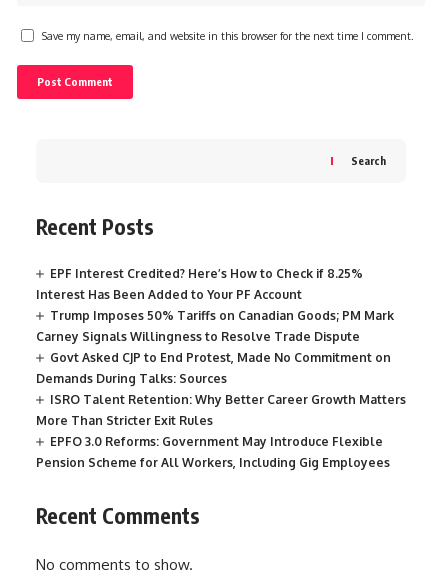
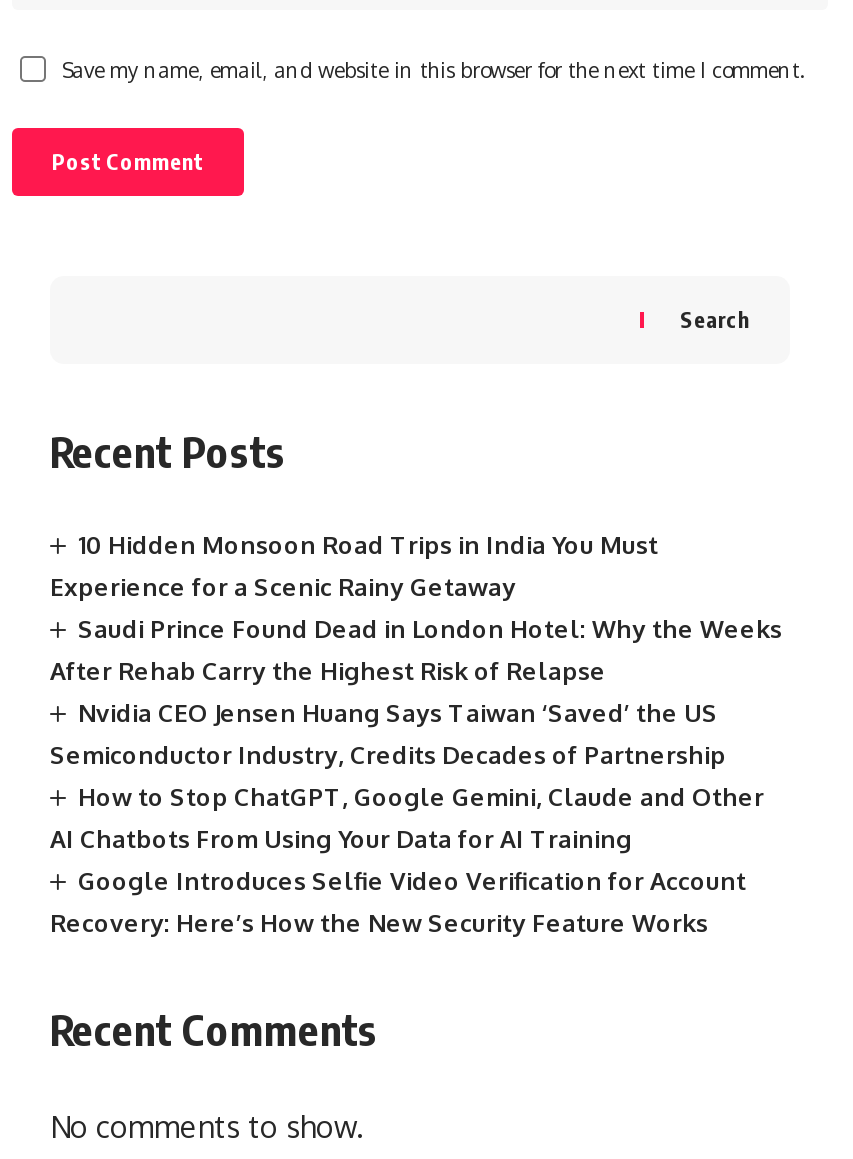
- EPF Interest Credited? Here’s How to Check if 8.25%
- Interest Has Been Added to Your PF Account
- Trump Imposes 50% Tariffs on Canadian Goods; PM Mark
- Carney Signals Willingness to Resolve Trade Dispute
- Govt Asked CJP to End Protest, Made No Commitment on
- Demands During Talks: Sources
- ISRO Talent Retention: Why Better Career Growth Matters
- More Than Stricter Exit Rules
- EPFO 3.0 Reforms: Government May Introduce Flexible
- Pension Scheme for All Workers, Including Gig Employees
+ 10 Hidden Monsoon Road Trips in India You Must
+ Experience for a Scenic Rainy Getaway
+ Saudi Prince Found Dead in London Hotel: Why the Weeks
+ After Rehab Carry the Highest Risk of Relapse
+ Nvidia CEO Jensen Huang Says Taiwan ‘Saved’ the US
+ Semiconductor Industry, Credits Decades of Partnership
+ How to Stop ChatGPT, Google Gemini, Claude and Other
+ AI Chatbots From Using Your Data for AI Training
+ Google Introduces Selfie Video Verification for Account
+ Recovery: Here’s How the New Security Feature Works
